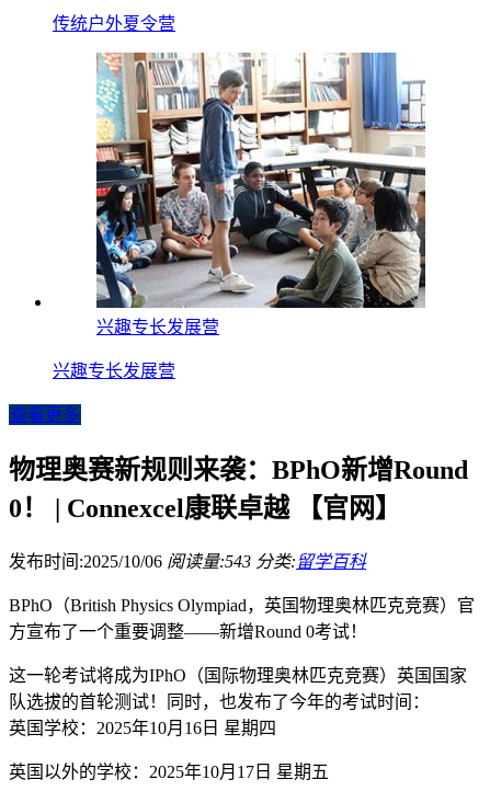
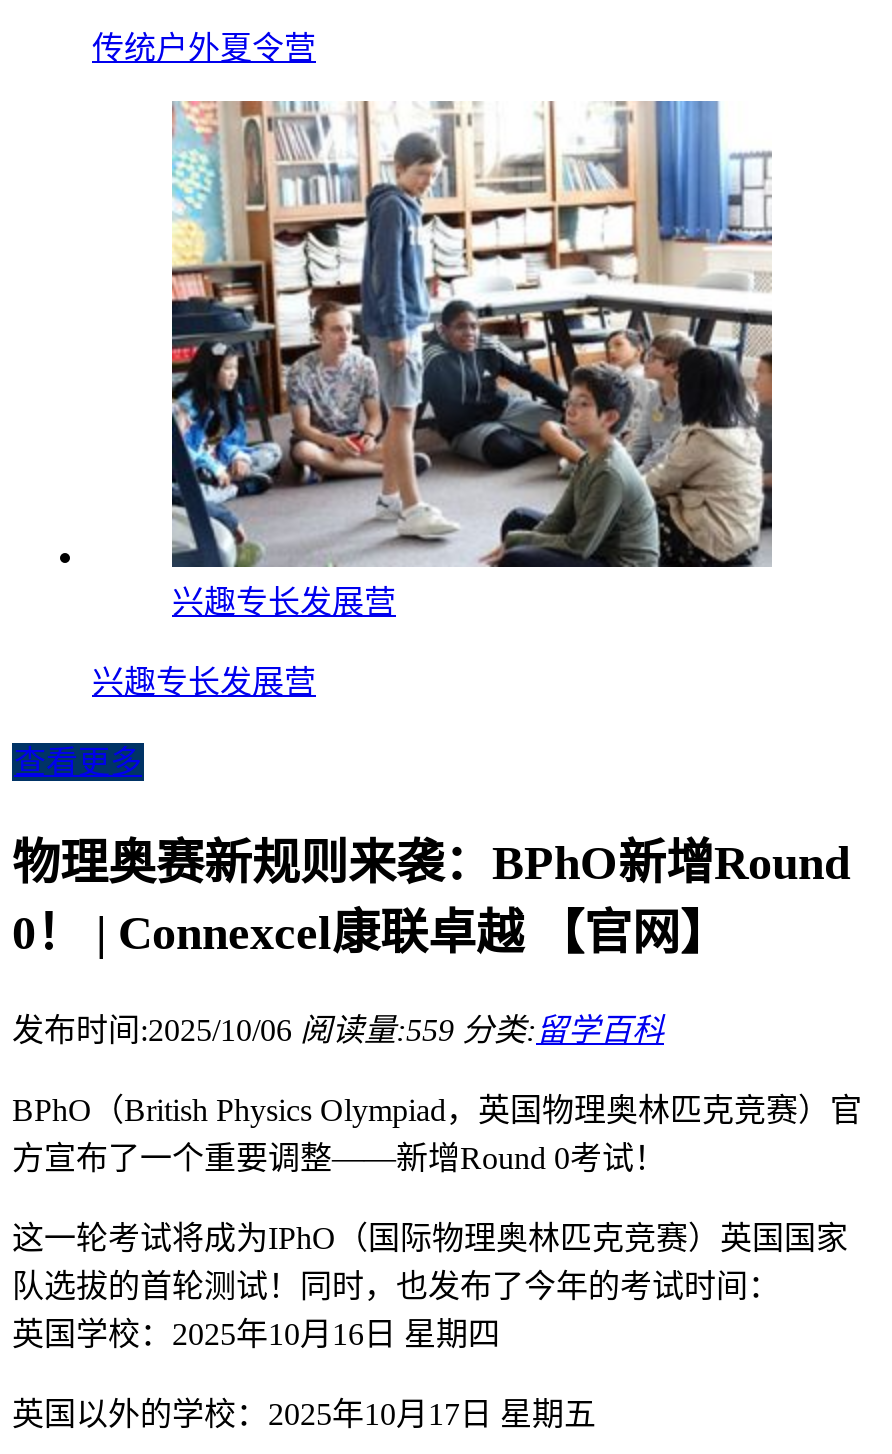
- 发布时间:2025/10/06 阅读量:543分类:留学百科
+ 发布时间:2025/10/06 阅读量:559分类:留学百科
